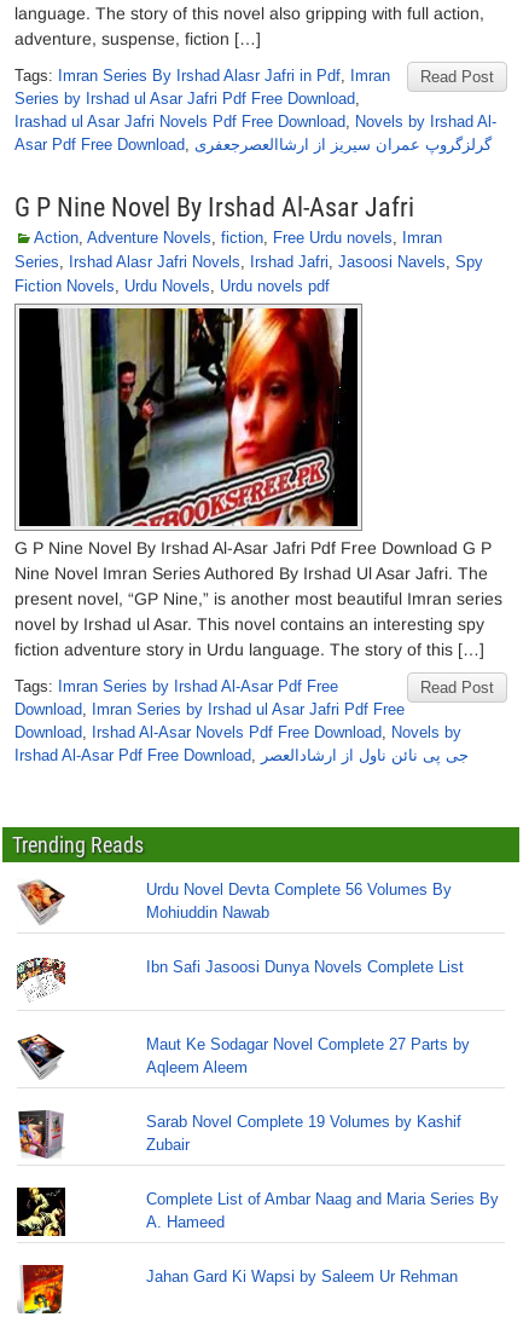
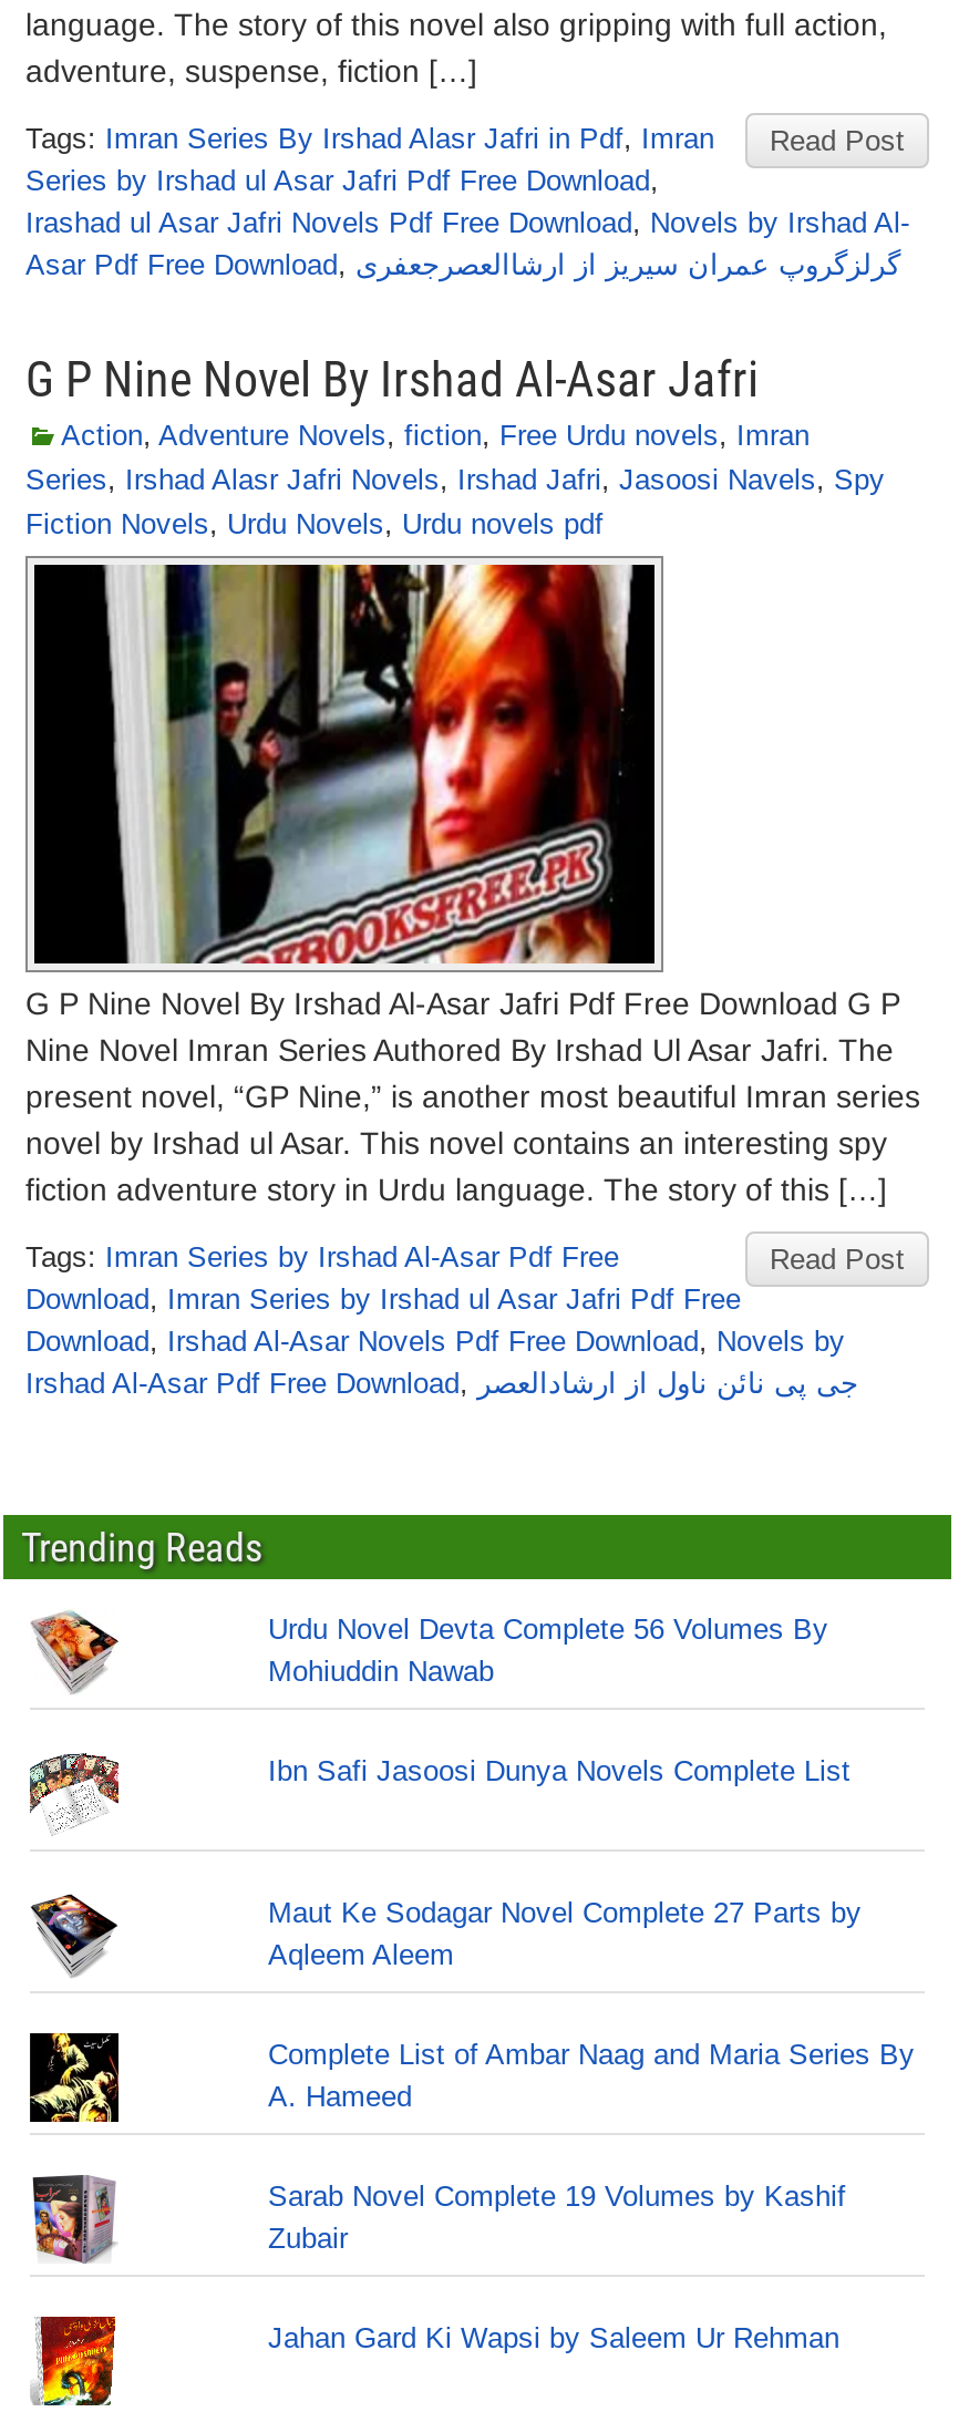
moved down: Sarab Novel Complete 19 Volumes by Kashif | Zubair

moved up: Complete List of Ambar Naag and Maria Series By | A. Hameed
